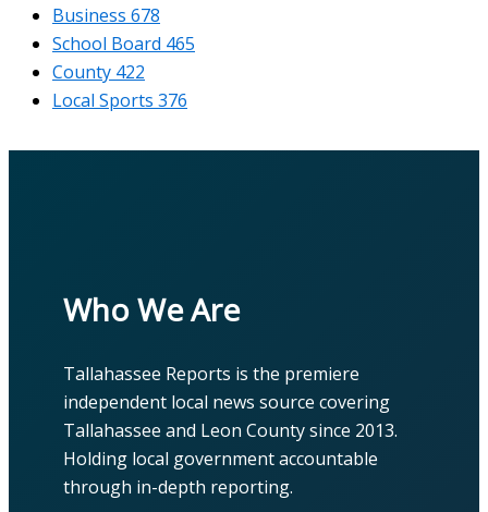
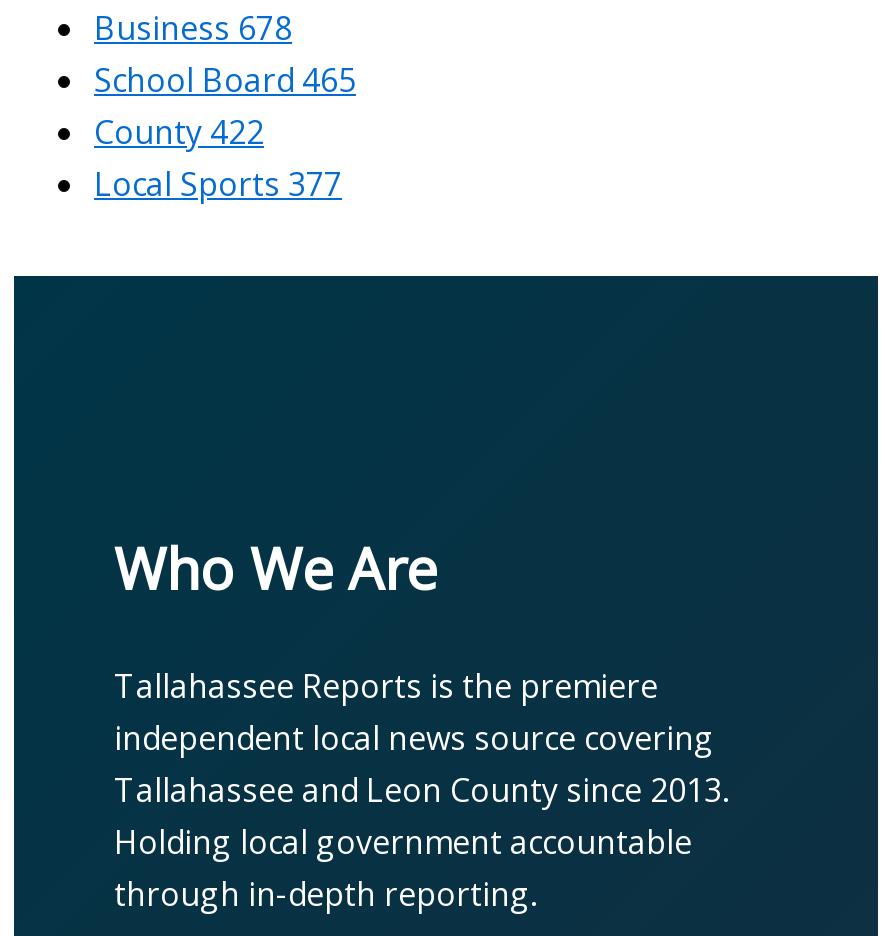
- Local Sports 376
+ Local Sports 377
